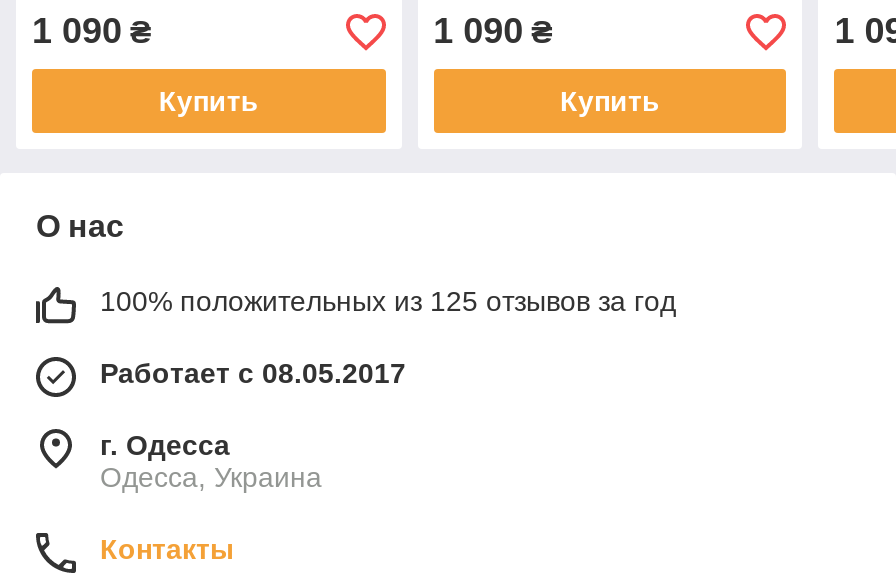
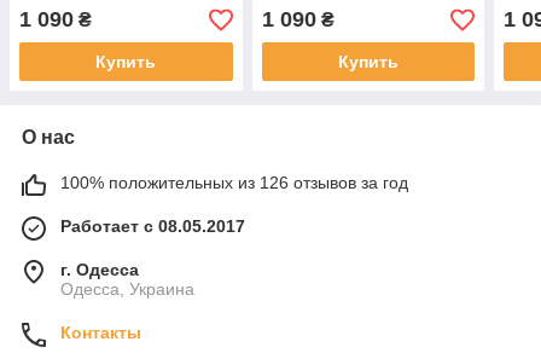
- 100% положительных из 125 отзывов за год
+ 100% положительных из 126 отзывов за год
